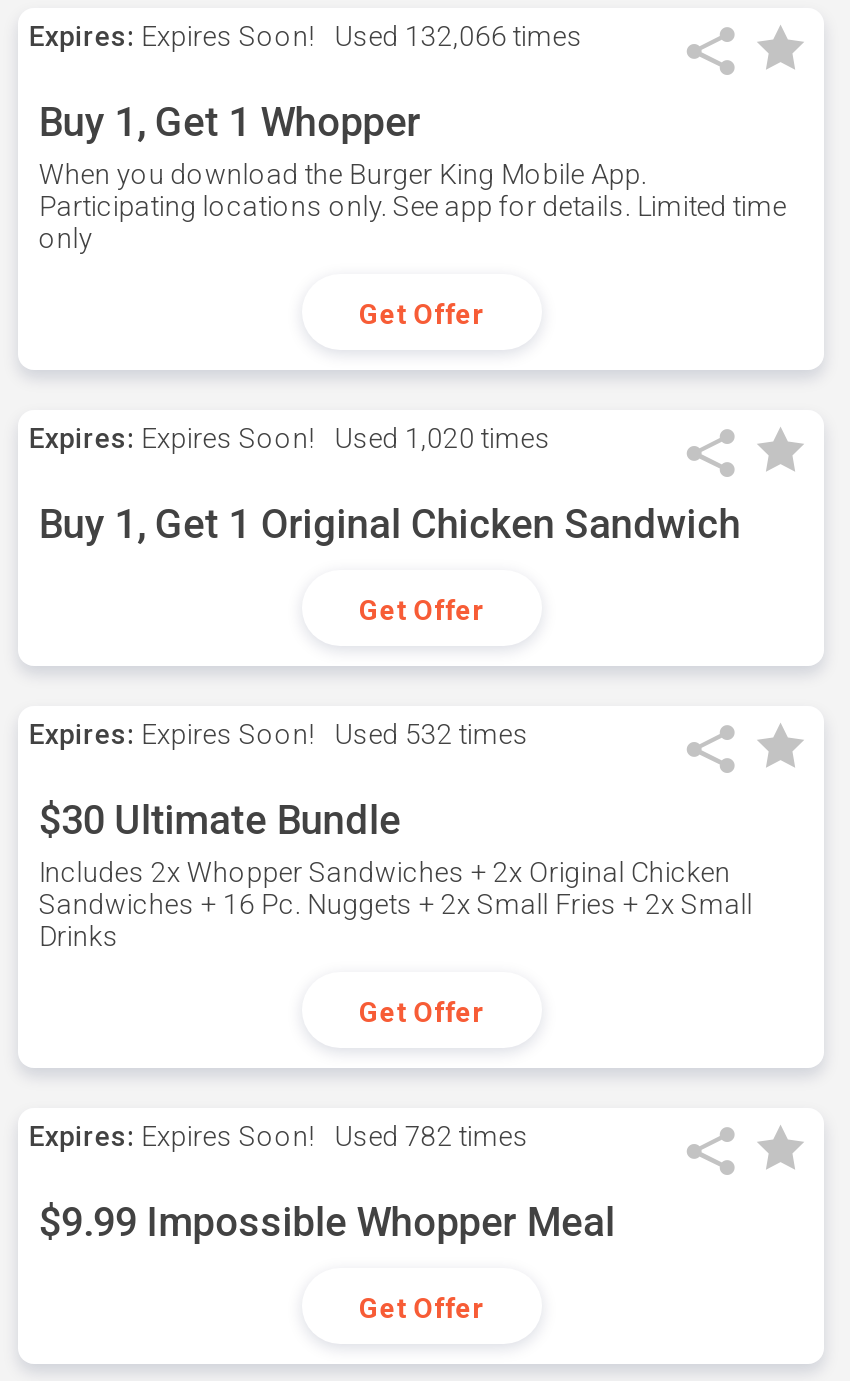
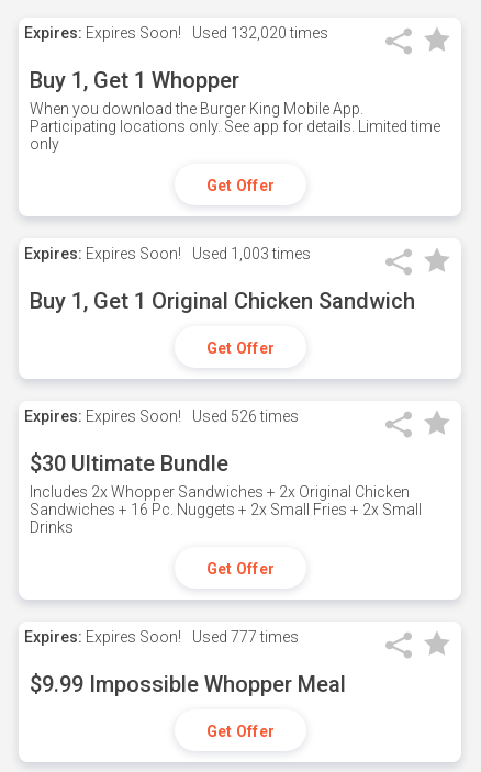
- Expires: Expires Soon! Used 132,066 times
+ Expires: Expires Soon! Used 132,020 times

- Expires: Expires Soon! Used 1,020 times
+ Expires: Expires Soon! Used 1,003 times

- Expires: Expires Soon! Used 532 times
+ Expires: Expires Soon! Used 526 times

- Expires: Expires Soon! Used 782 times
+ Expires: Expires Soon! Used 777 times
